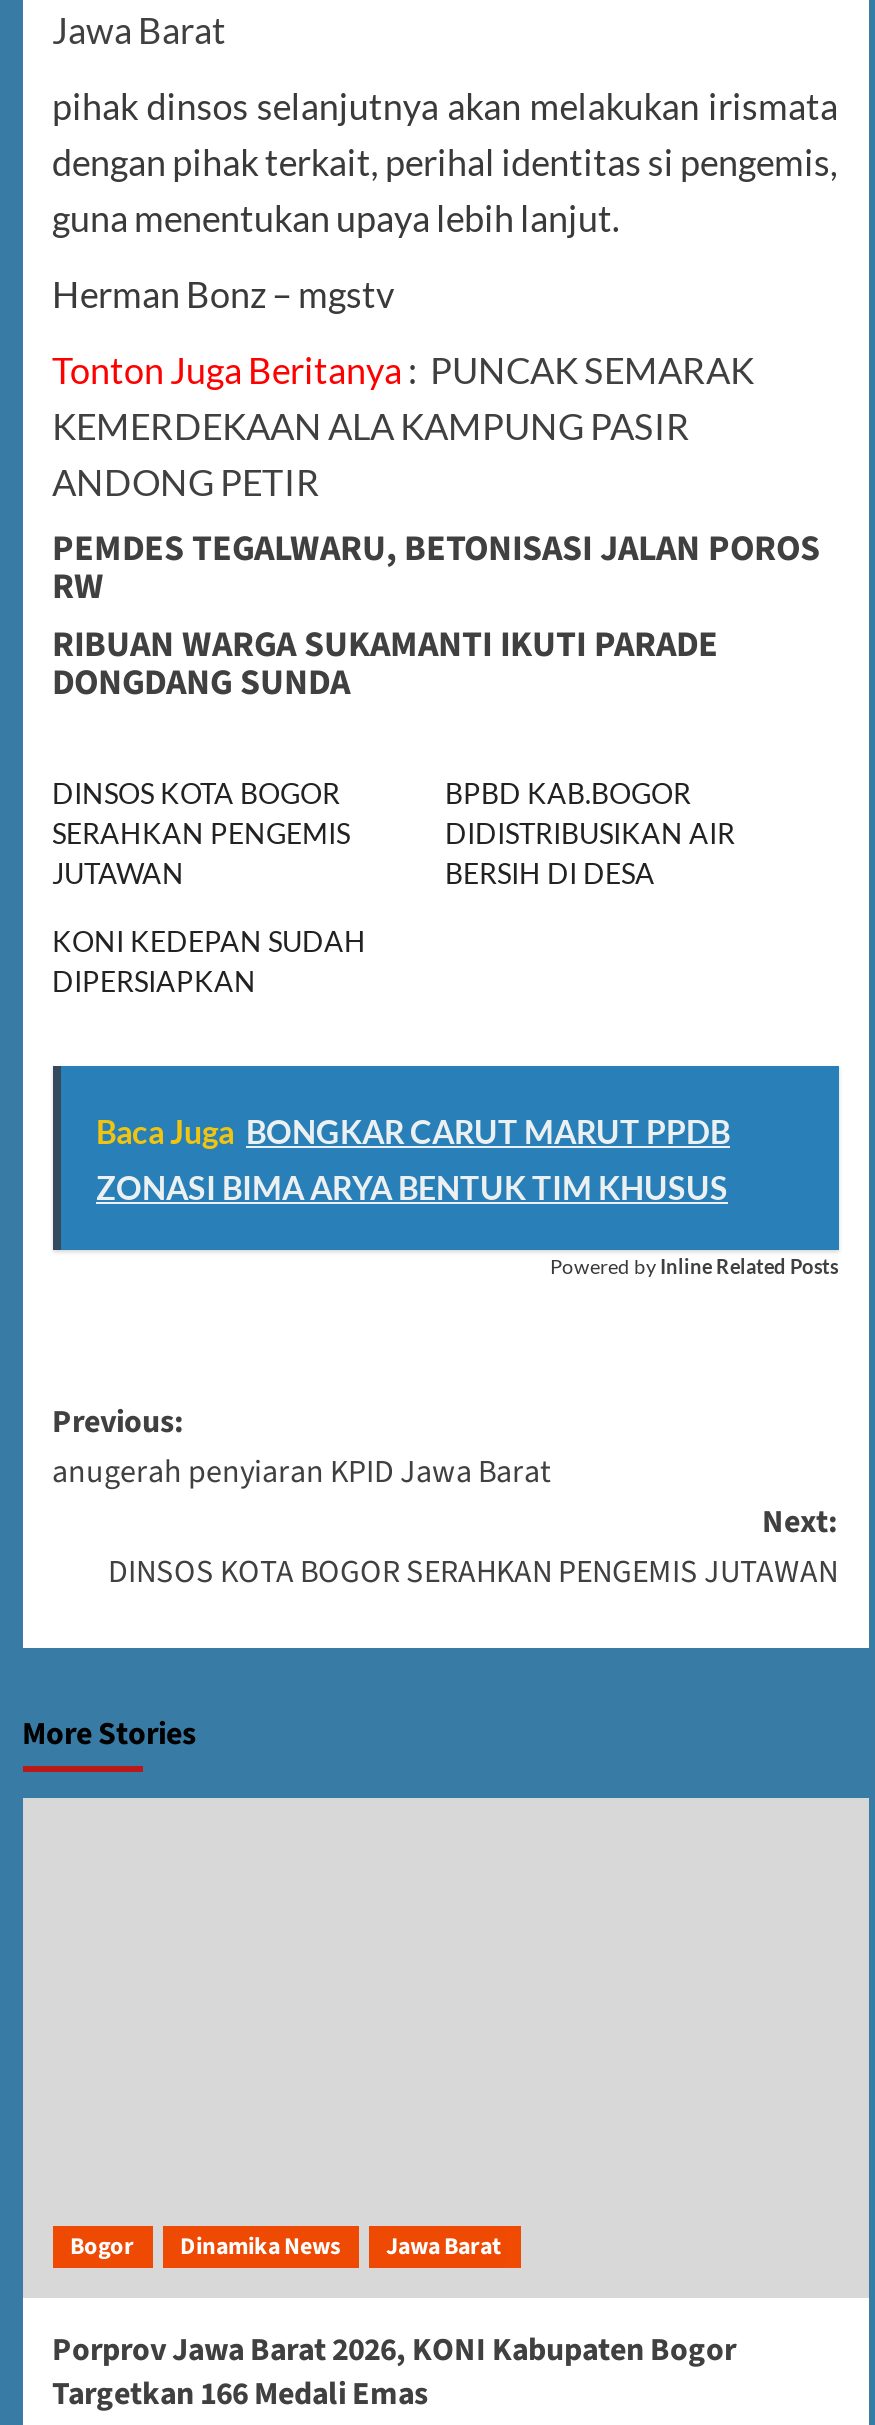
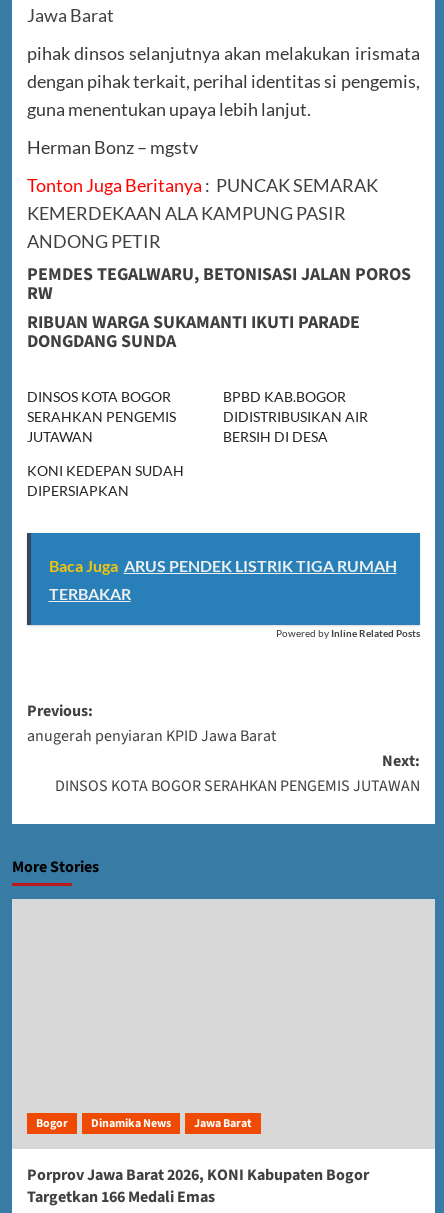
- Baca Juga BONGKAR CARUT MARUT PPDB
+ Baca Juga ARUS PENDEK LISTRIK TIGA RUMAH

- ZONASI BIMA ARYA BENTUK TIM KHUSUS
+ TERBAKAR
